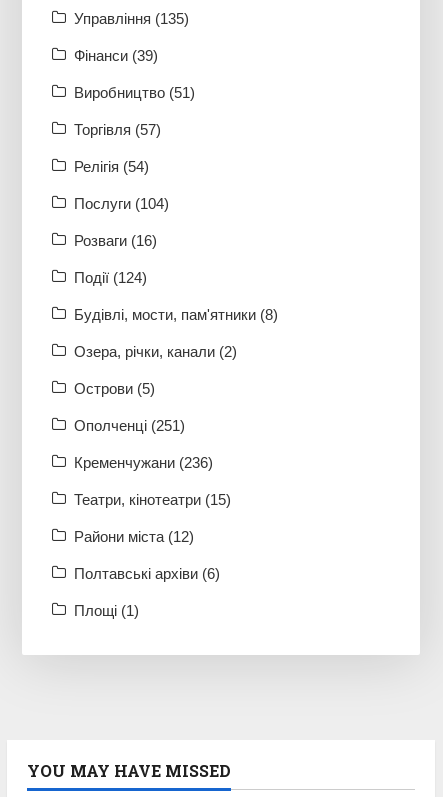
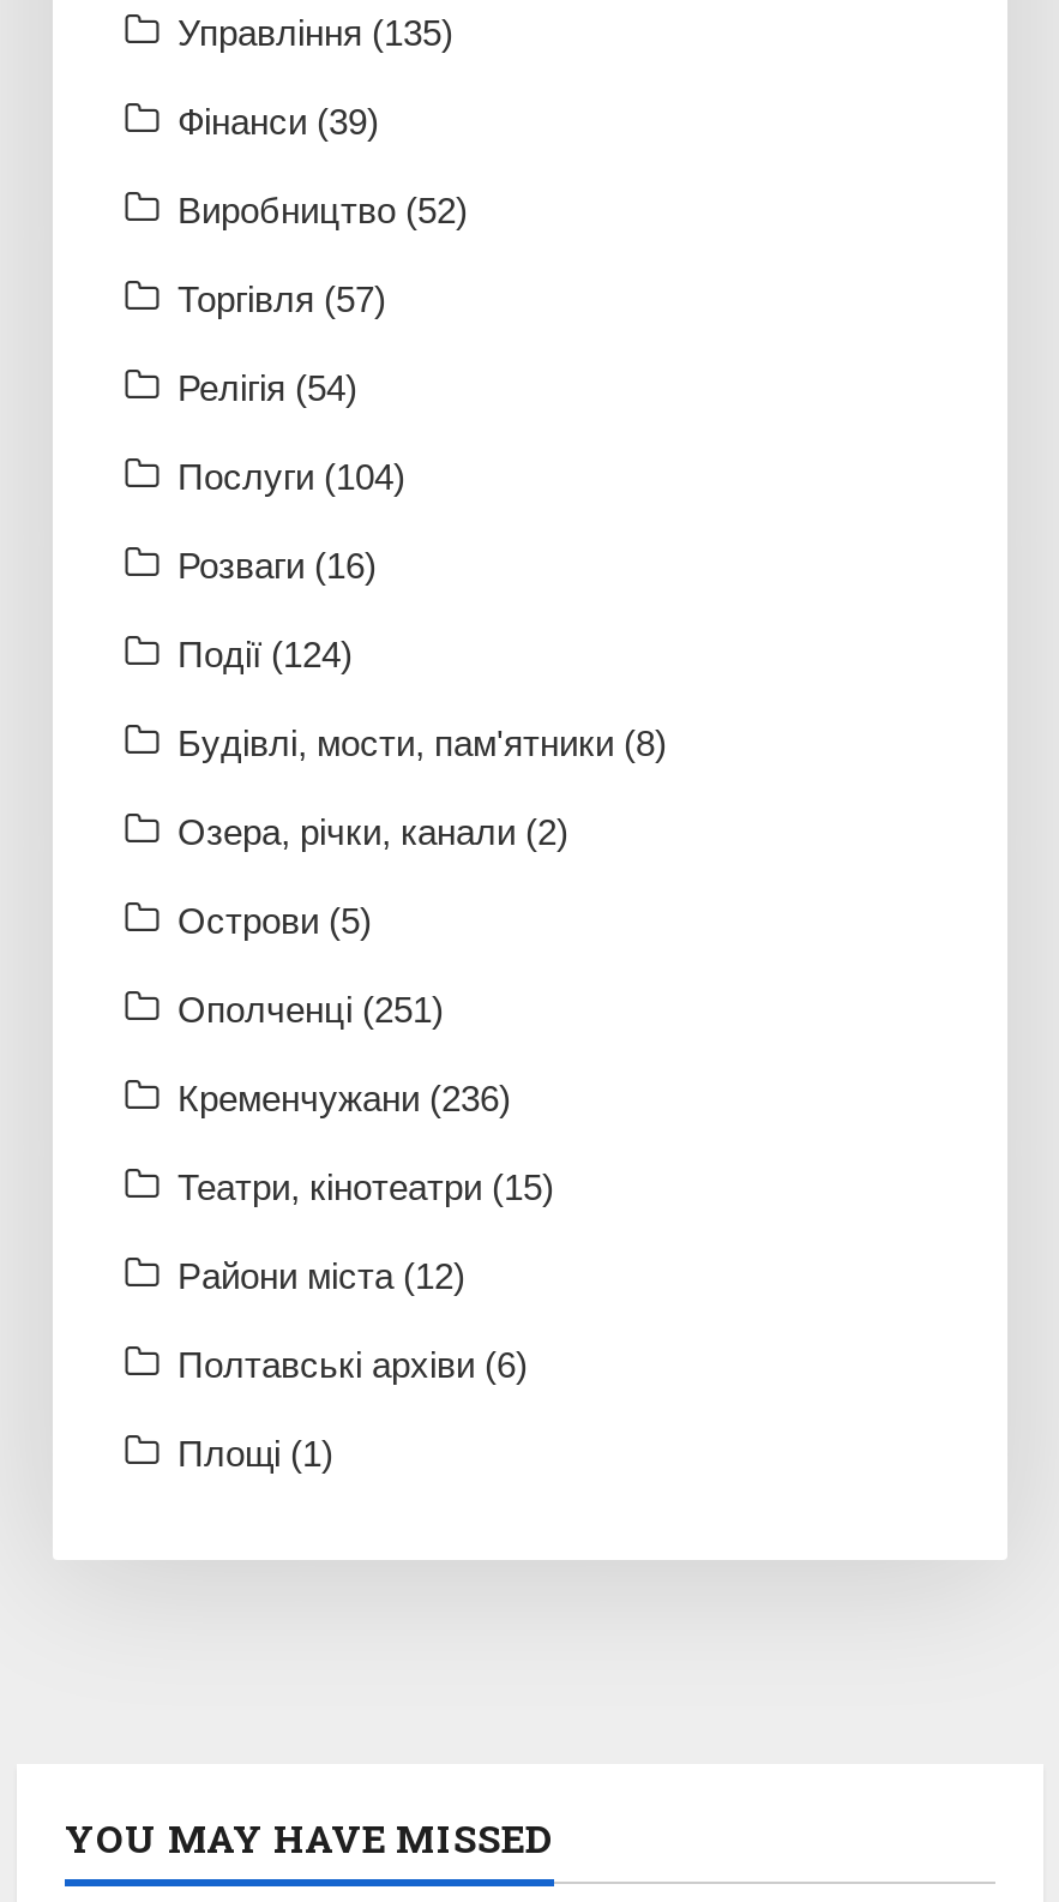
- Виробництво (51)
+ Виробництво (52)
